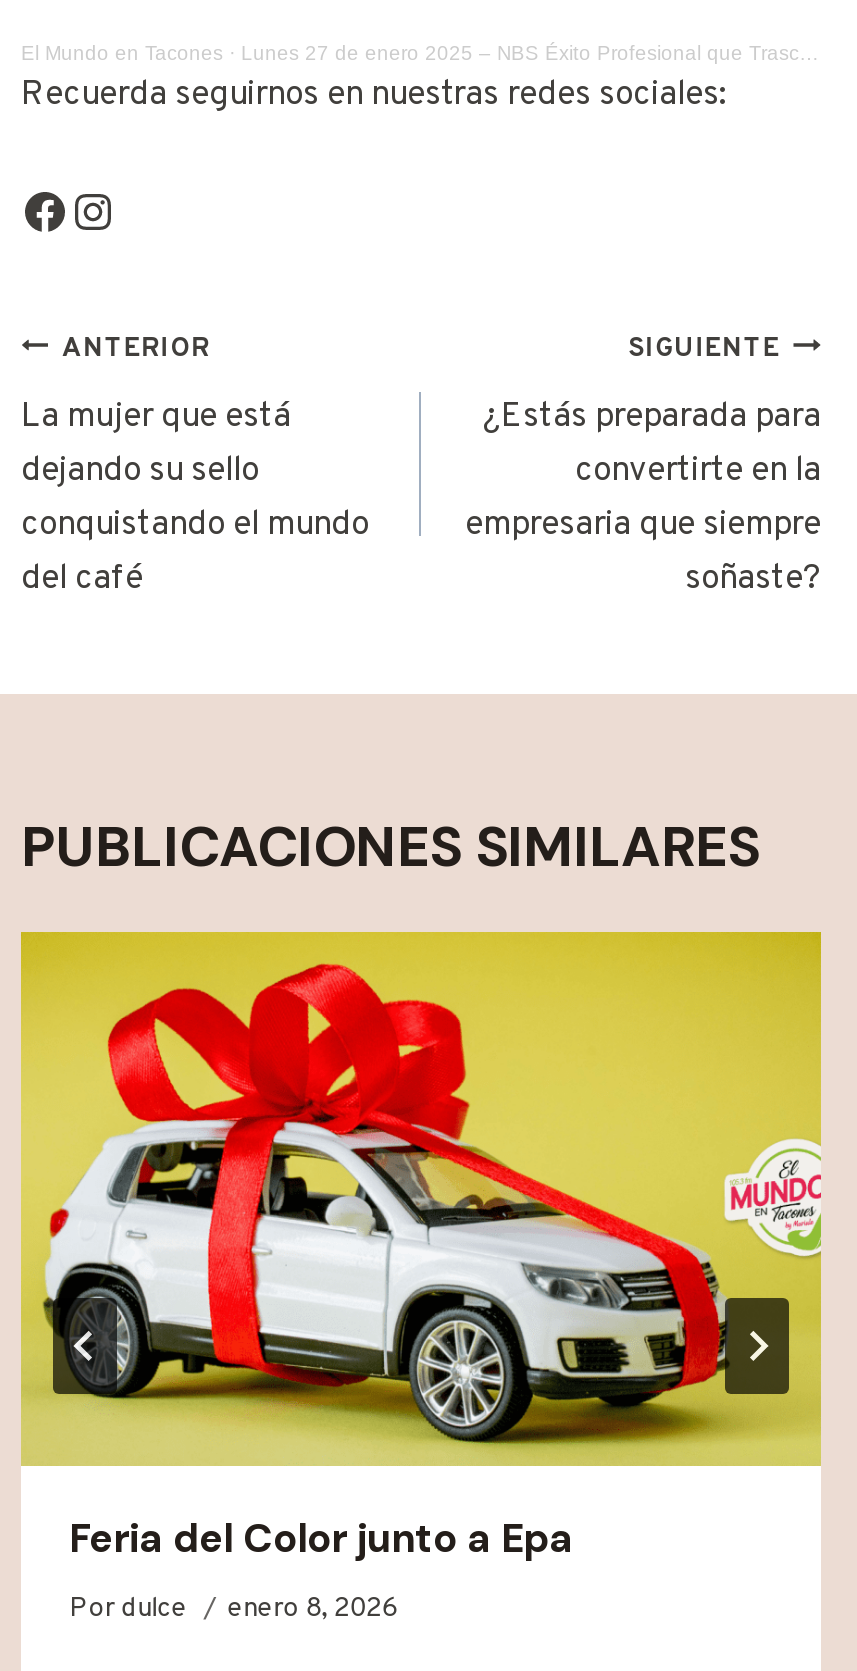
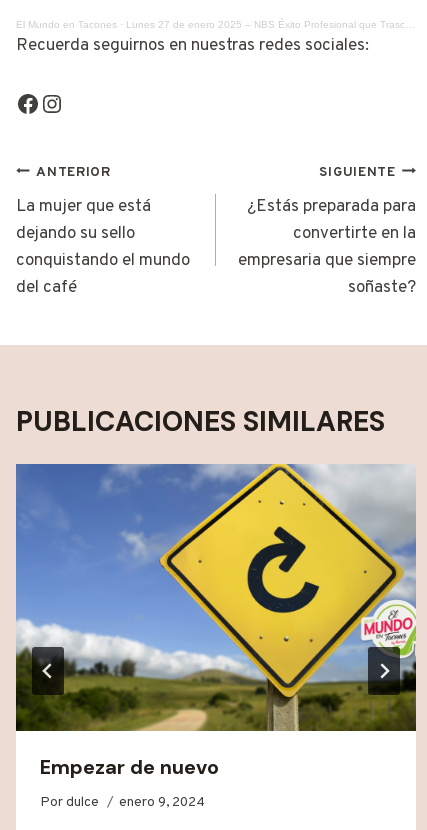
- [image]
- Feria del Color junto a Epa
+ [image]
+ Empezar de nuevo

- Por dulce enero 8, 2026
+ Por dulce enero 9, 2024
